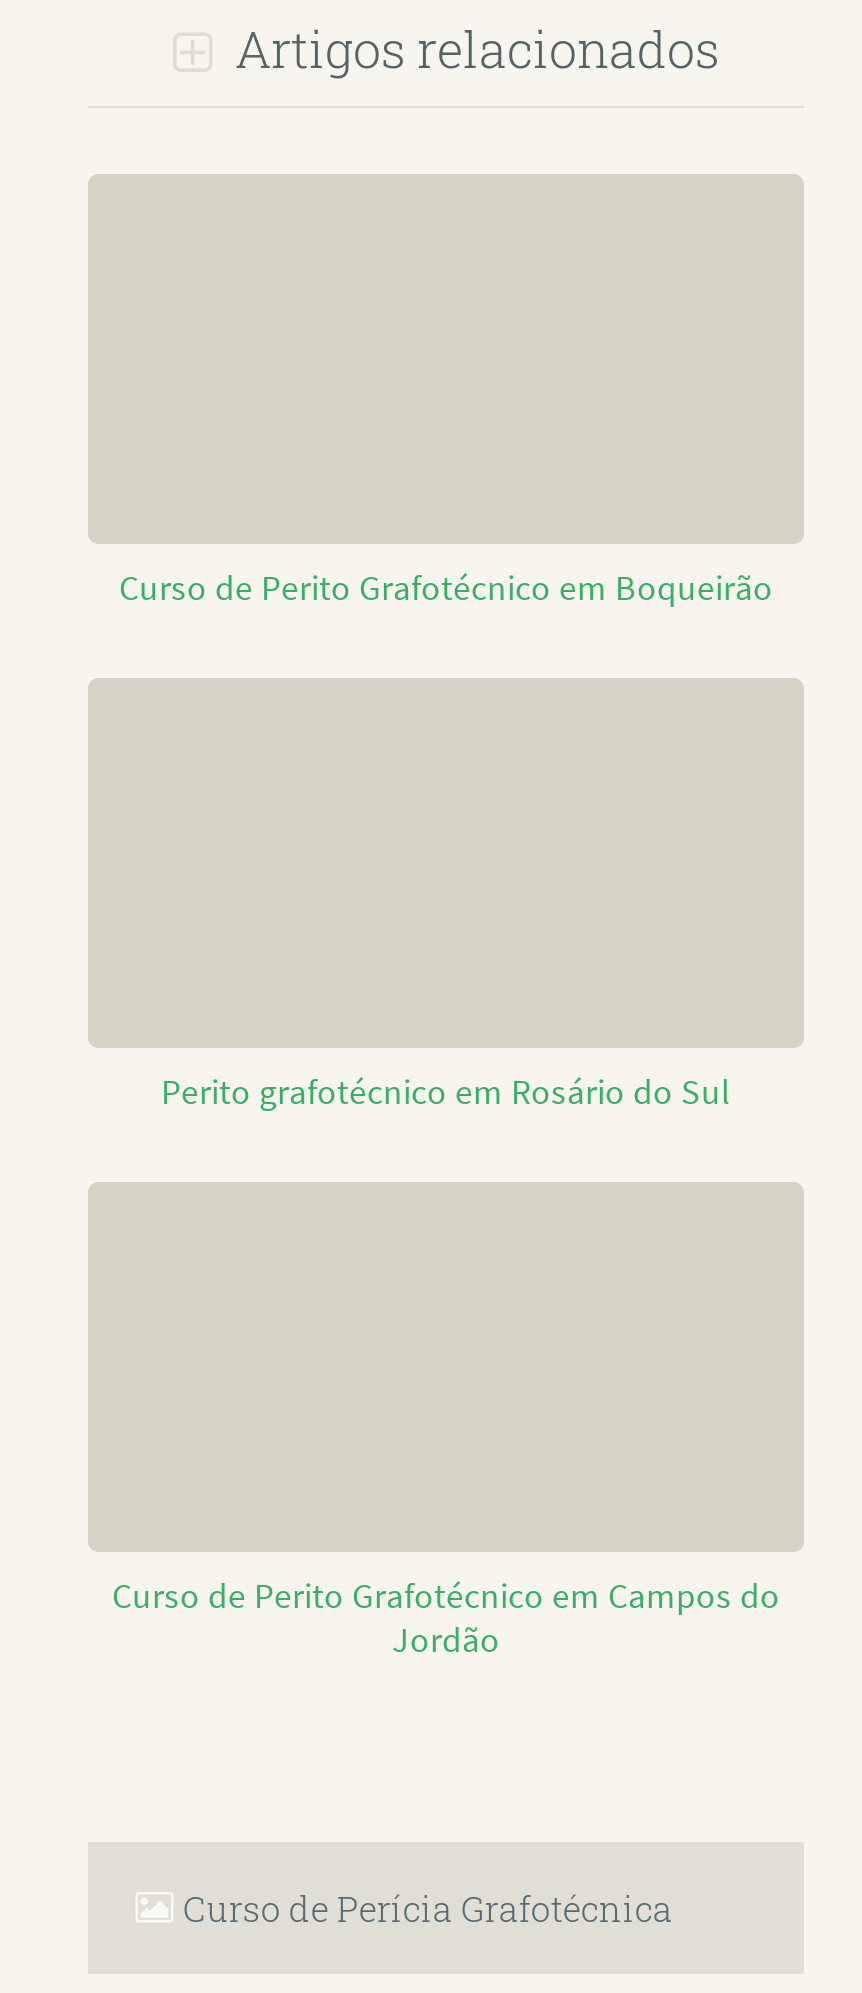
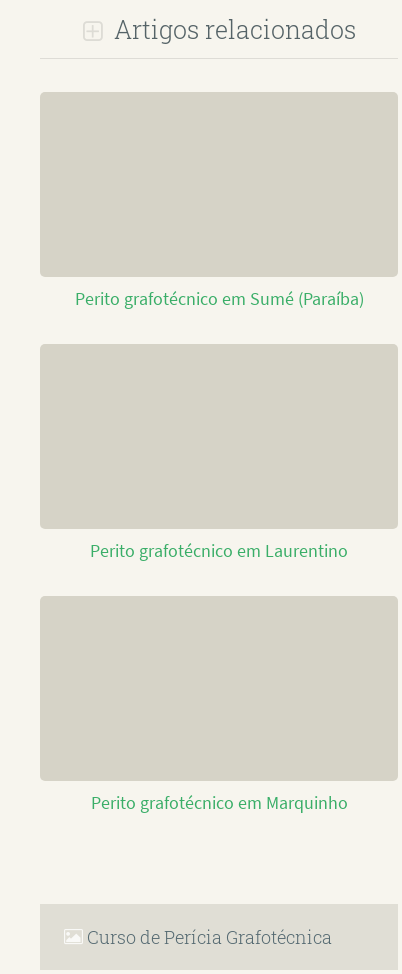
- Curso de Perito Grafotécnico em Boqueirão
+ Perito grafotécnico em Sumé (Paraíba)

- Perito grafotécnico em Rosário do Sul
+ Perito grafotécnico em Laurentino

- Curso de Perito Grafotécnico em Campos do
- Jordão
+ Perito grafotécnico em Marquinho
